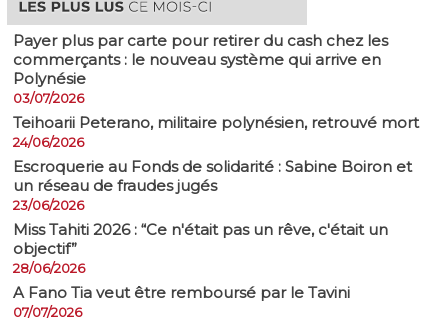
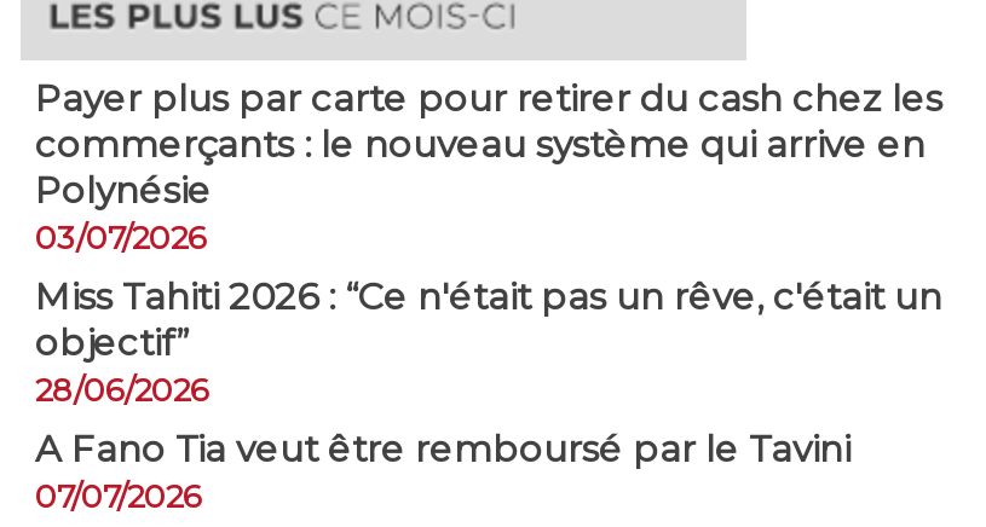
- Teihoarii Peterano, militaire polynésien, retrouvé mort
- 24/06/2026
- Escroquerie au Fonds de solidarité : Sabine Boiron et
- un réseau de fraudes jugés
- 23/06/2026
